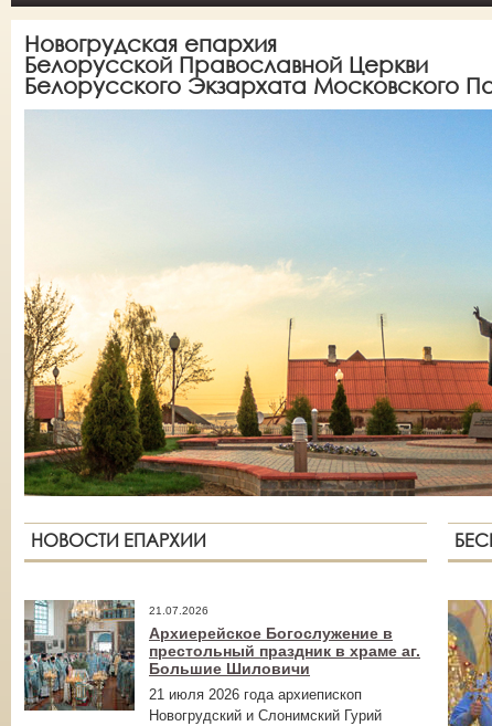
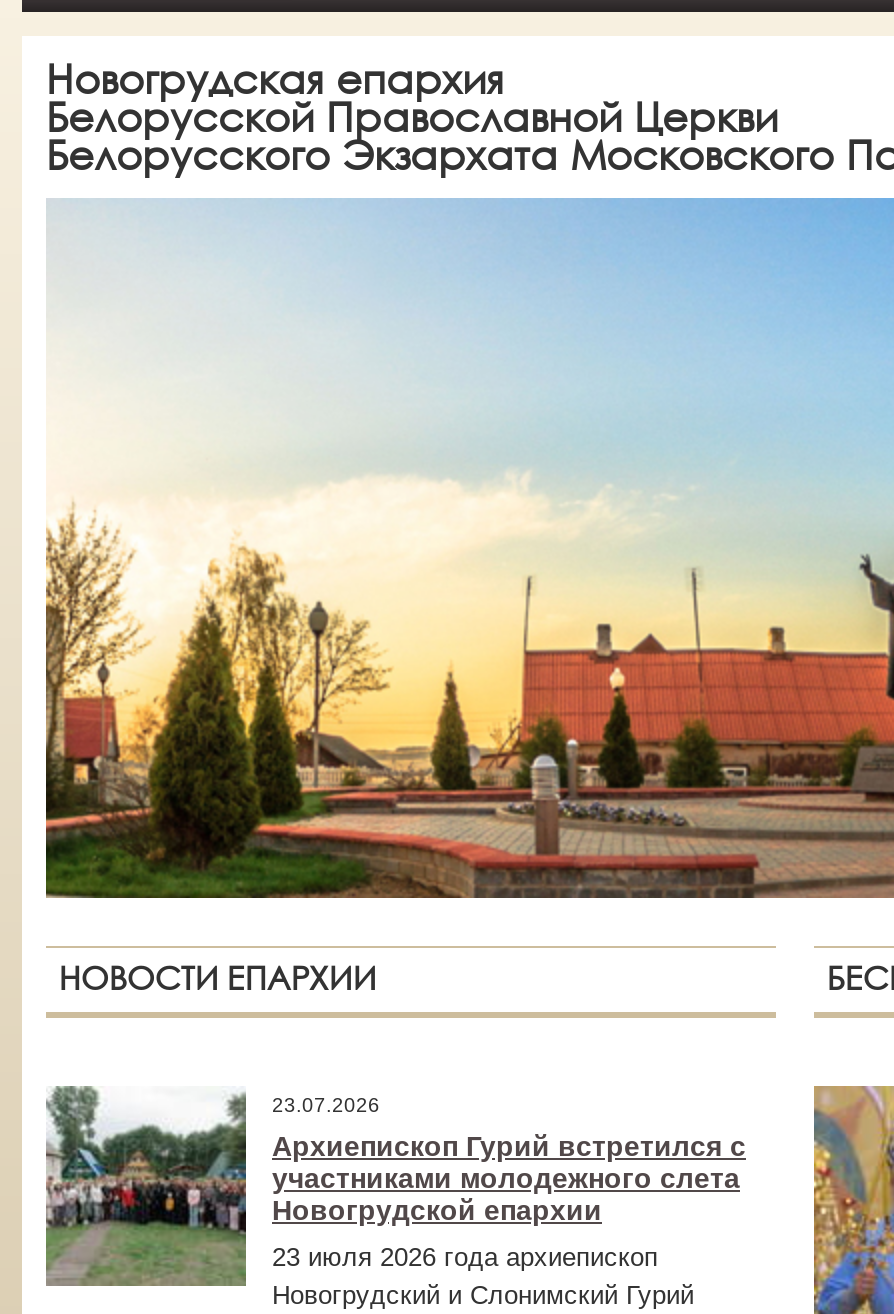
- [image]
- 21.07.2026
- Архиерейское Богослужение в
- престольный праздник в храме аг.
- Большие Шиловичи
+ [image]
+ 23.07.2026
+ Архиепископ Гурий встретился с
+ участниками молодежного слета
+ Новогрудской епархии

- 21 июля 2026 года архиепископ
+ 23 июля 2026 года архиепископ
